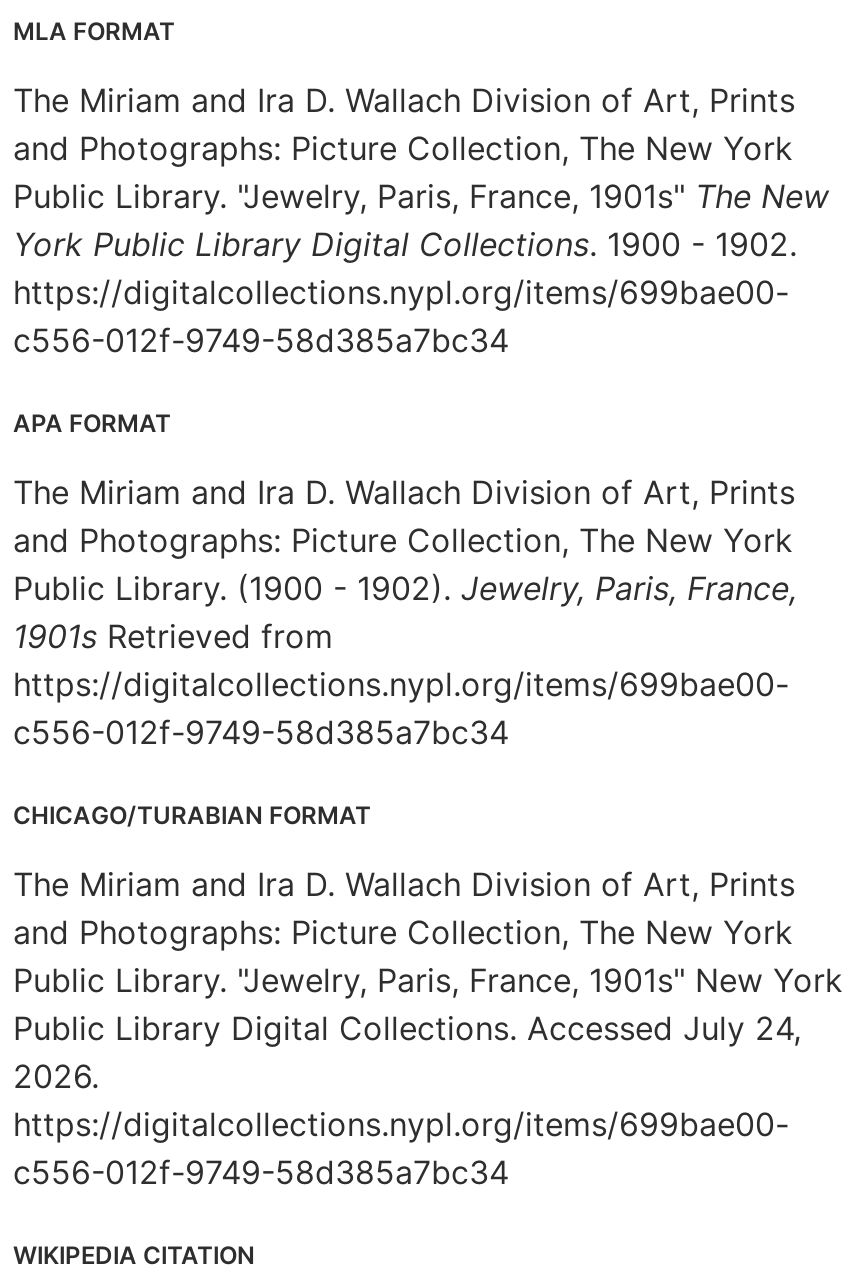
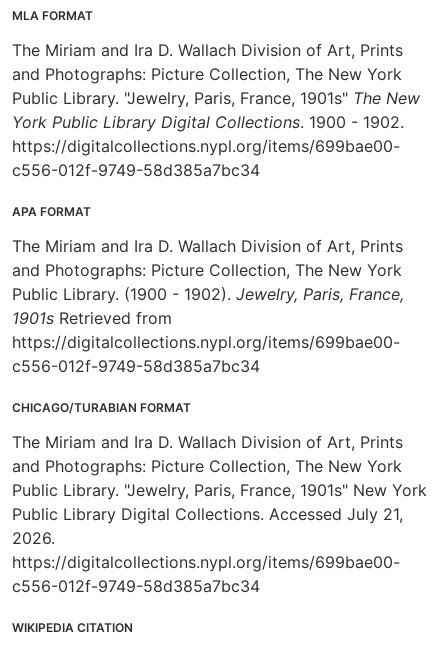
- Public Library Digital Collections. Accessed July 24,
+ Public Library Digital Collections. Accessed July 21,
